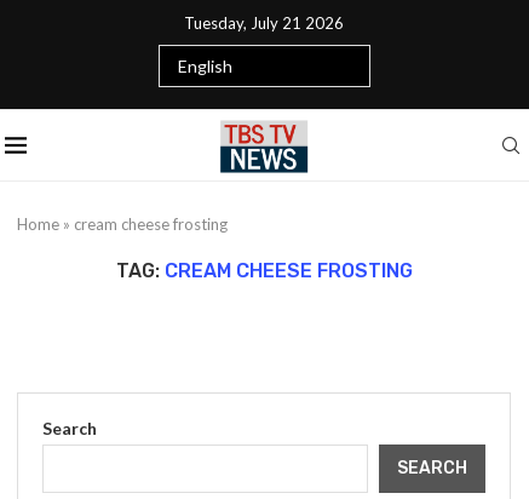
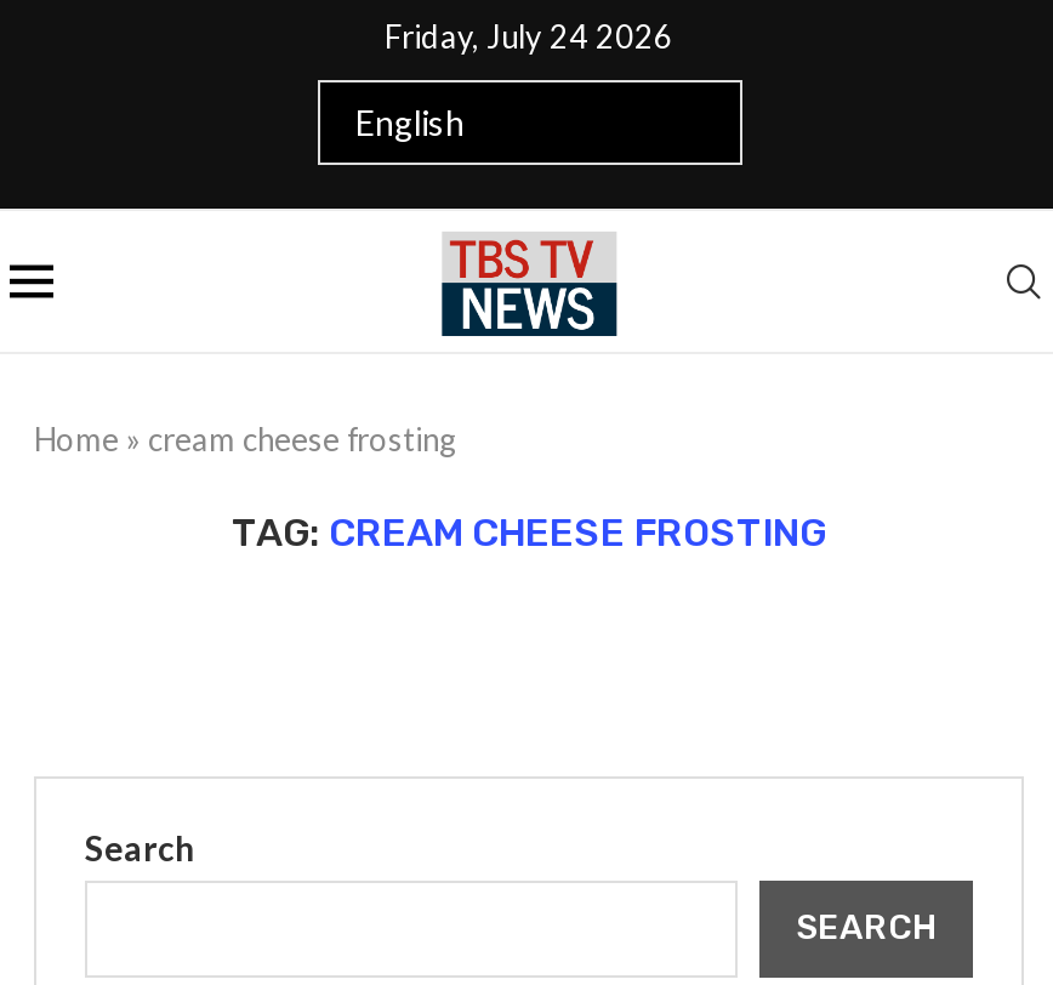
- Tuesday, July 21 2026
+ Friday, July 24 2026
